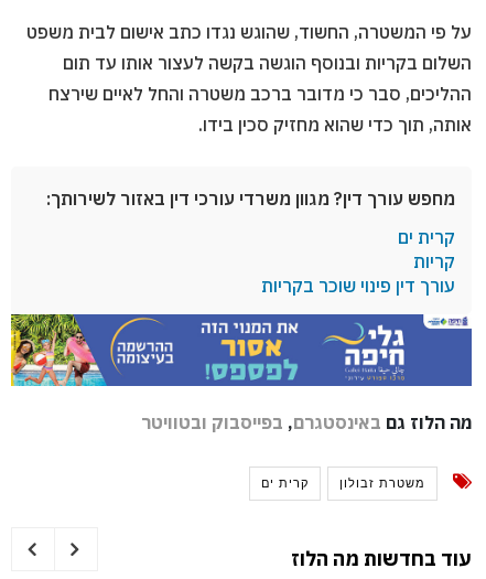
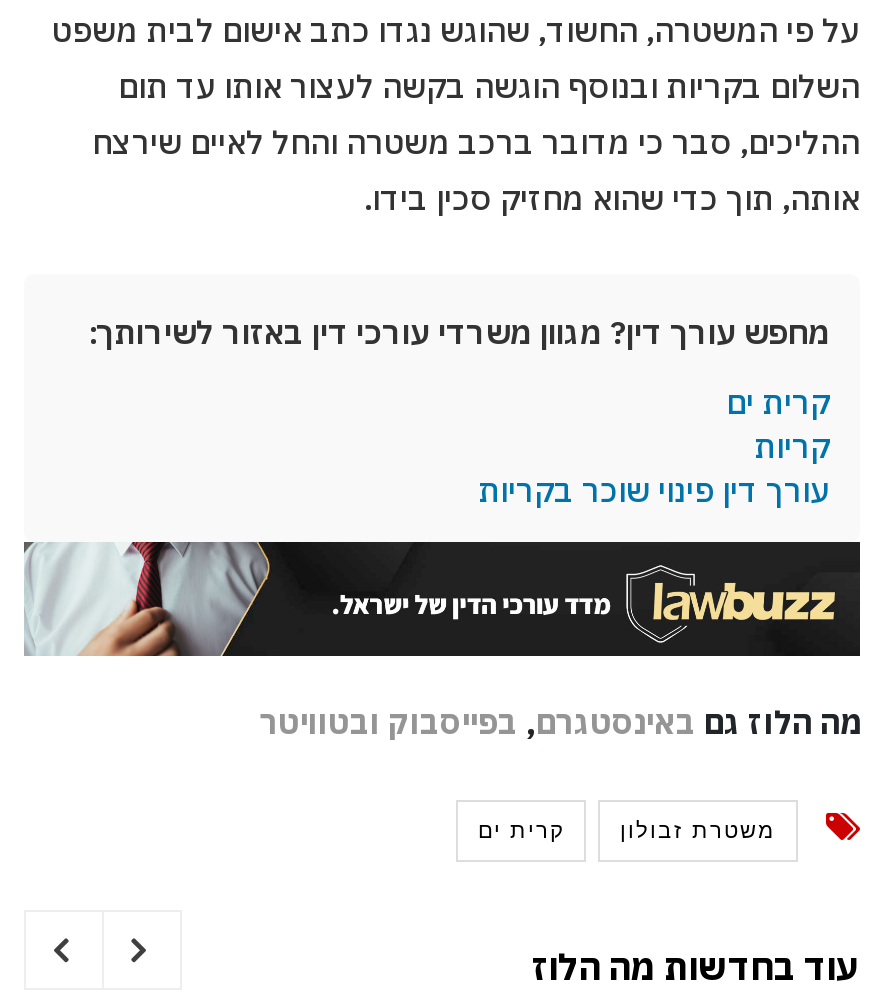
- [image]
+ [image]
